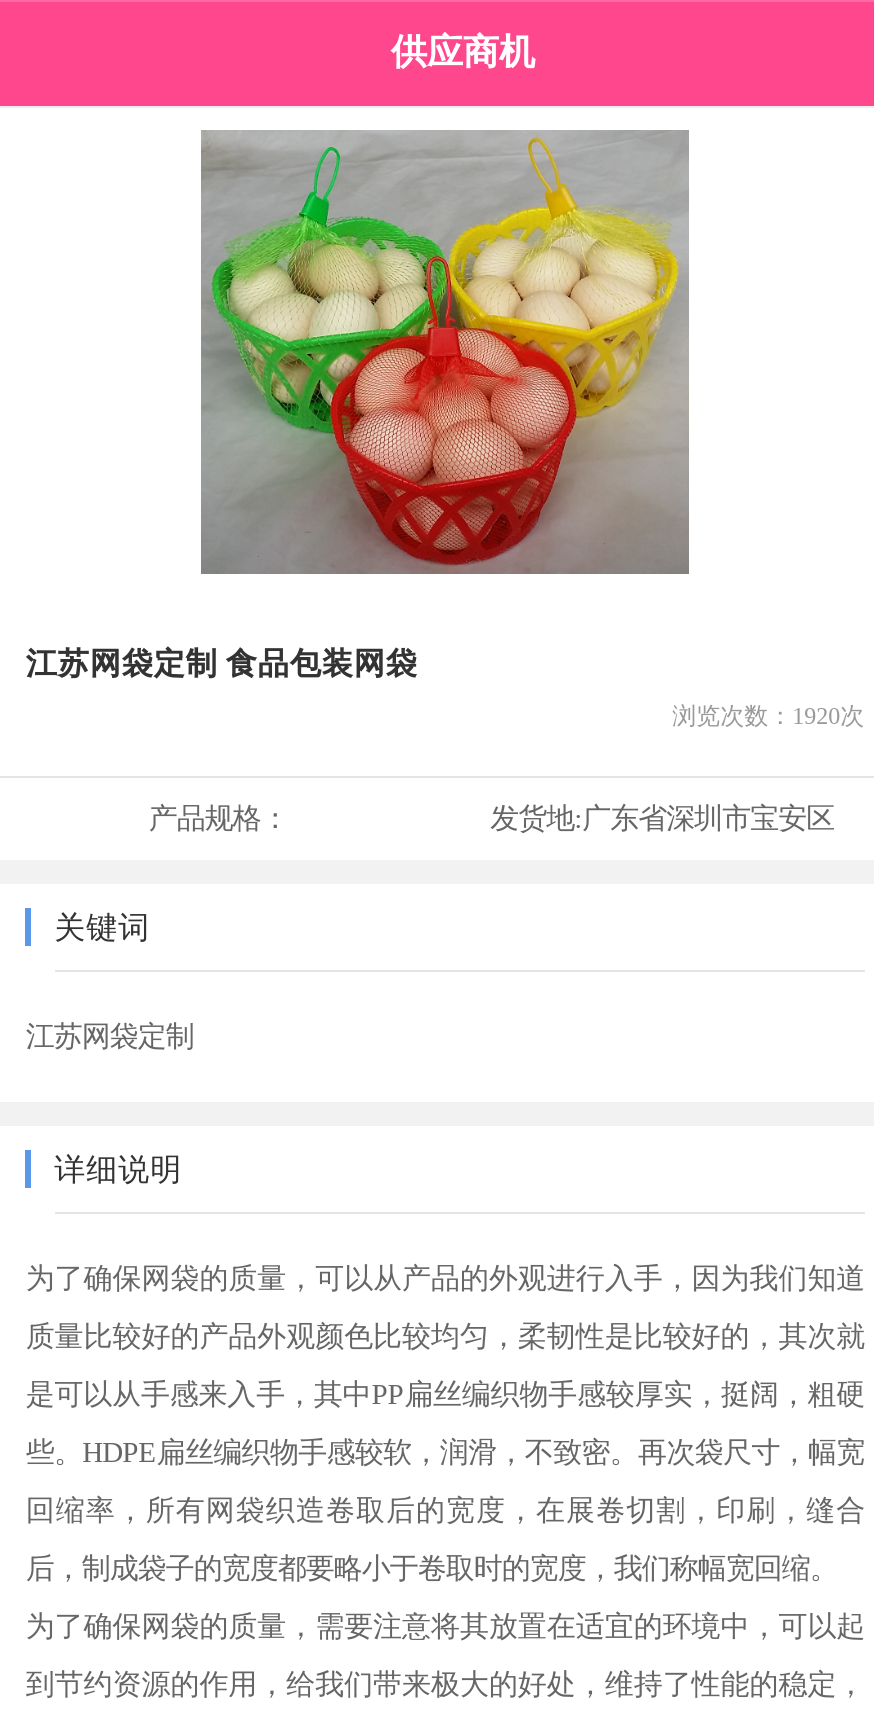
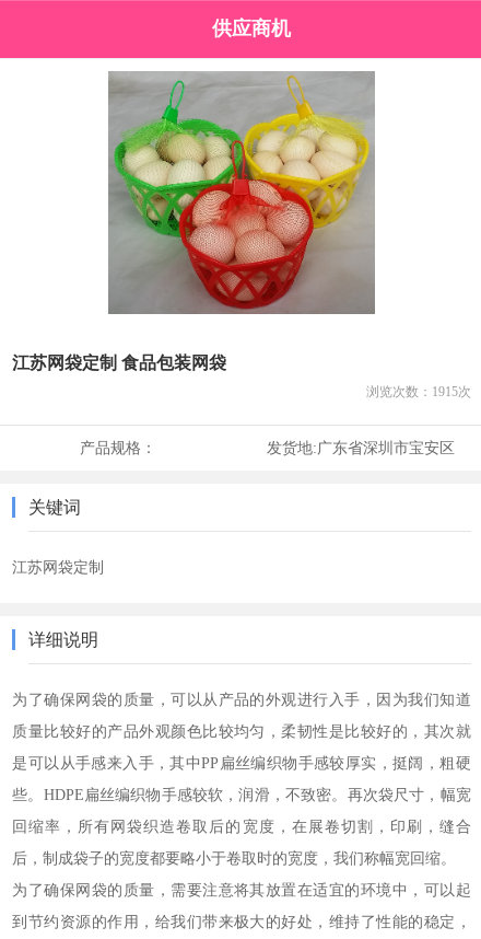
- 浏览次数：1920次
+ 浏览次数：1915次
